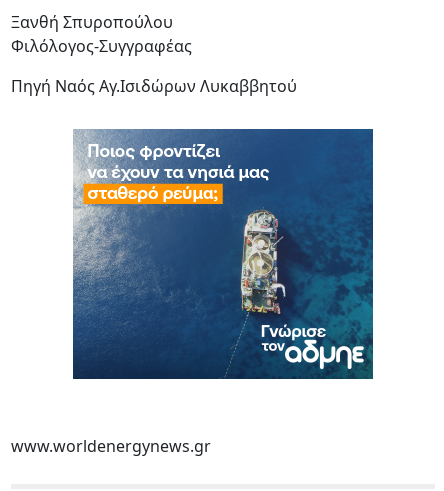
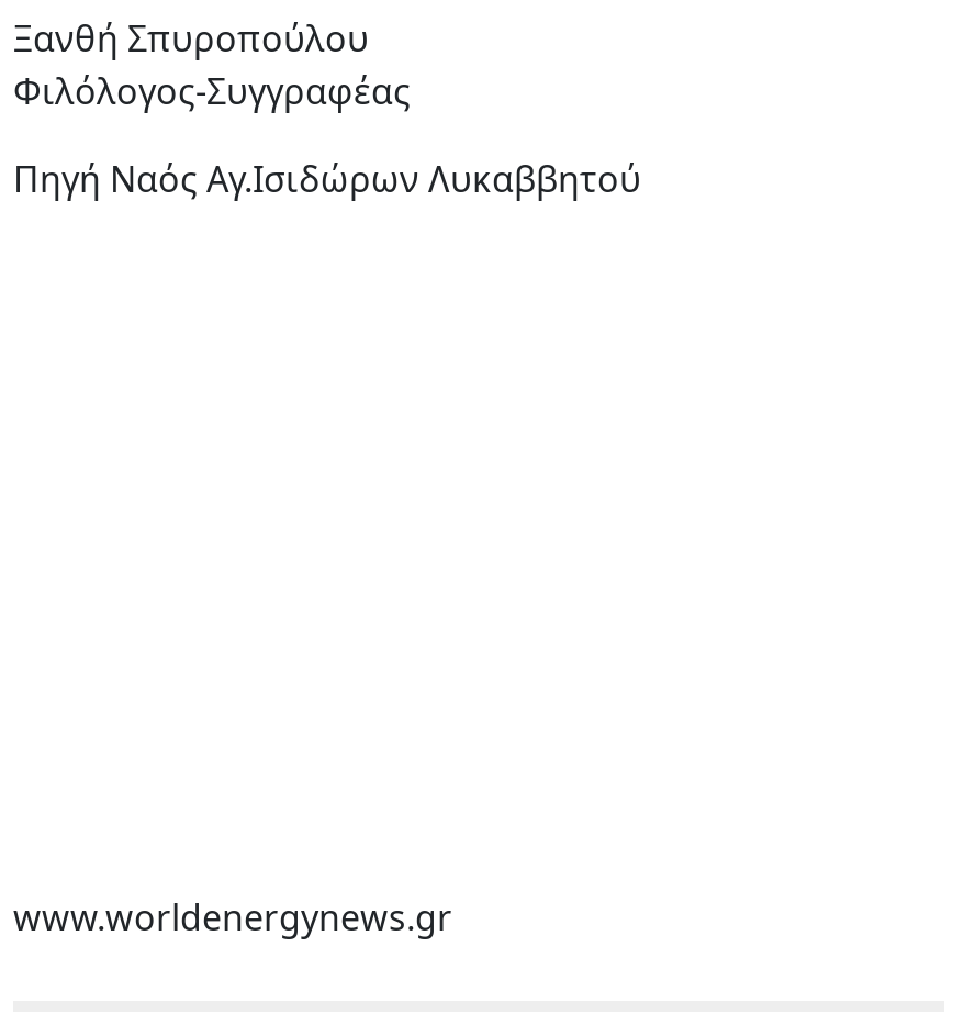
- [image]
